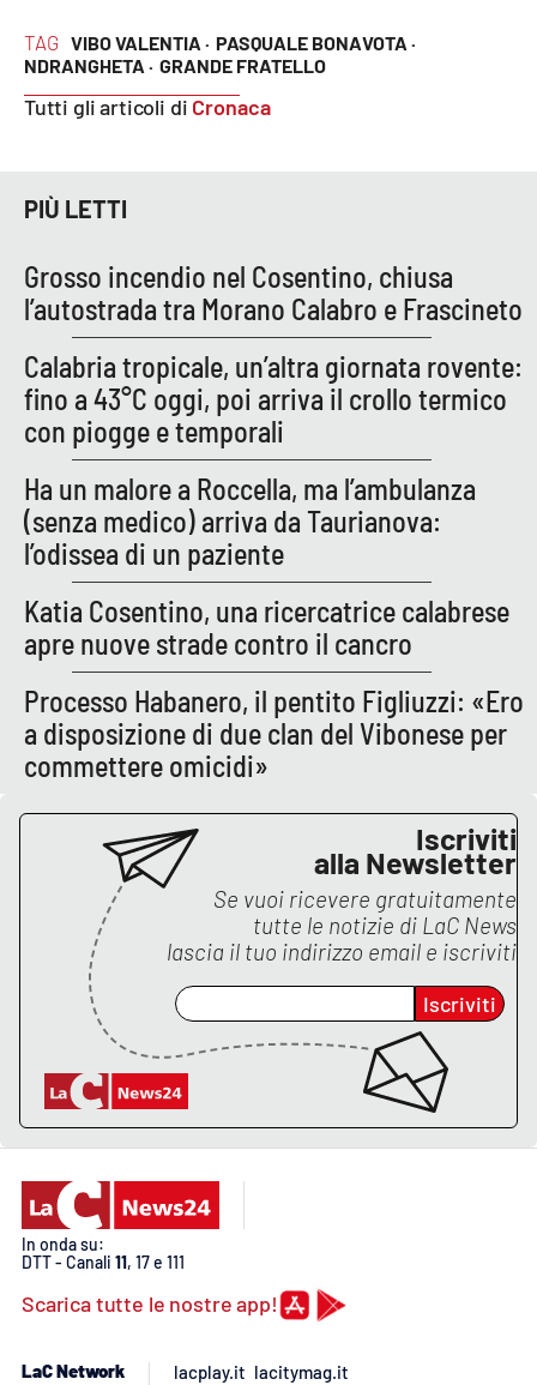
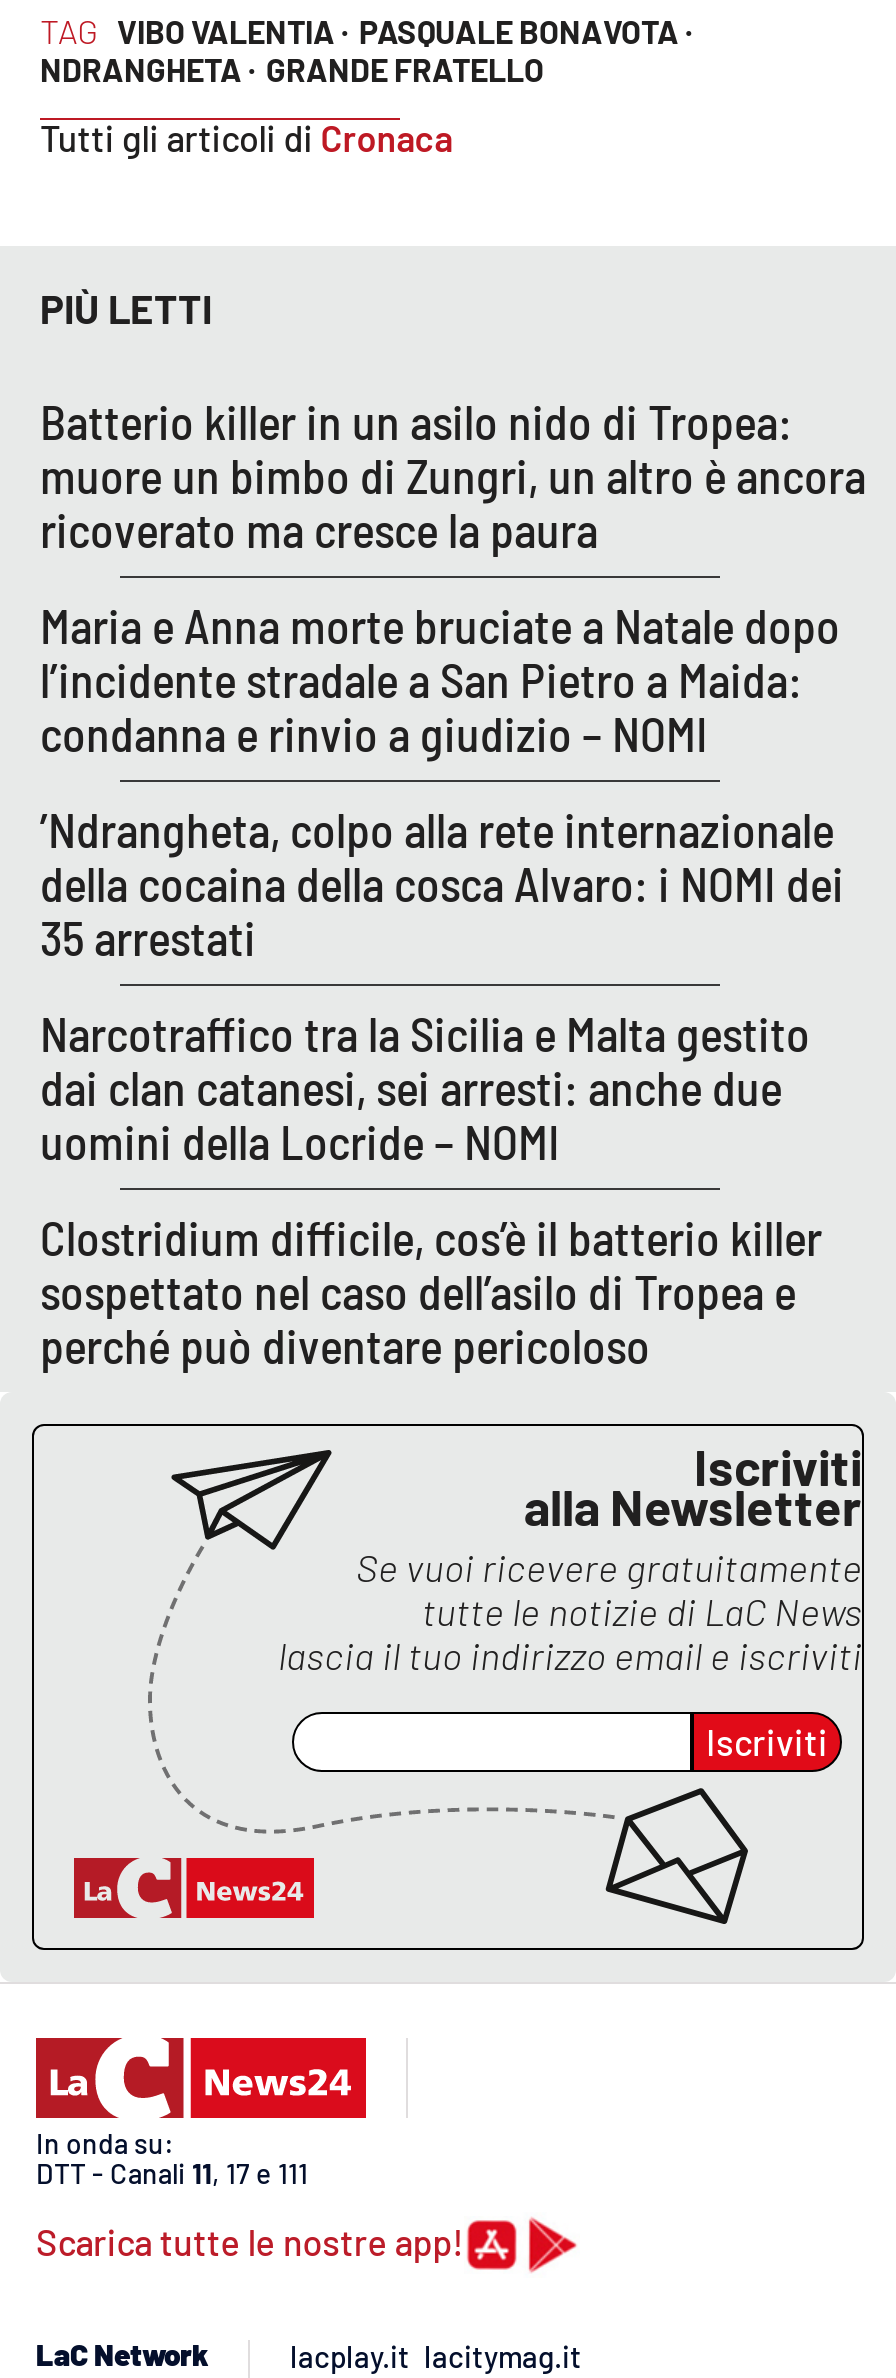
- Grosso incendio nel Cosentino, chiusa
- l’autostrada tra Morano Calabro e Frascineto
+ Batterio killer in un asilo nido di Tropea:
+ muore un bimbo di Zungri, un altro è ancora
+ ricoverato ma cresce la paura

- Calabria tropicale, un’altra giornata rovente:
- fino a 43°C oggi, poi arriva il crollo termico
- con piogge e temporali
+ Maria e Anna morte bruciate a Natale dopo
+ l’incidente stradale a San Pietro a Maida:
+ condanna e rinvio a giudizio – NOMI

- Ha un malore a Roccella, ma l’ambulanza
- (senza medico) arriva da Taurianova:
- l’odissea di un paziente
+ ’Ndrangheta, colpo alla rete internazionale
+ della cocaina della cosca Alvaro: i NOMI dei
+ 35 arrestati

- Katia Cosentino, una ricercatrice calabrese
- apre nuove strade contro il cancro
+ Narcotraffico tra la Sicilia e Malta gestito
+ dai clan catanesi, sei arresti: anche due
+ uomini della Locride – NOMI

- Processo Habanero, il pentito Figliuzzi: «Ero
- a disposizione di due clan del Vibonese per
- commettere omicidi»
+ Clostridium difficile, cos’è il batterio killer
+ sospettato nel caso dell’asilo di Tropea e
+ perché può diventare pericoloso
